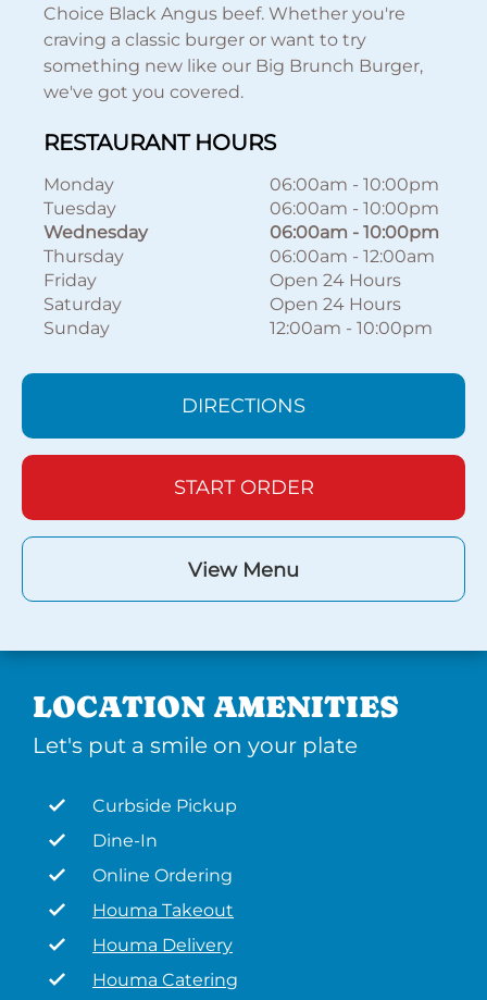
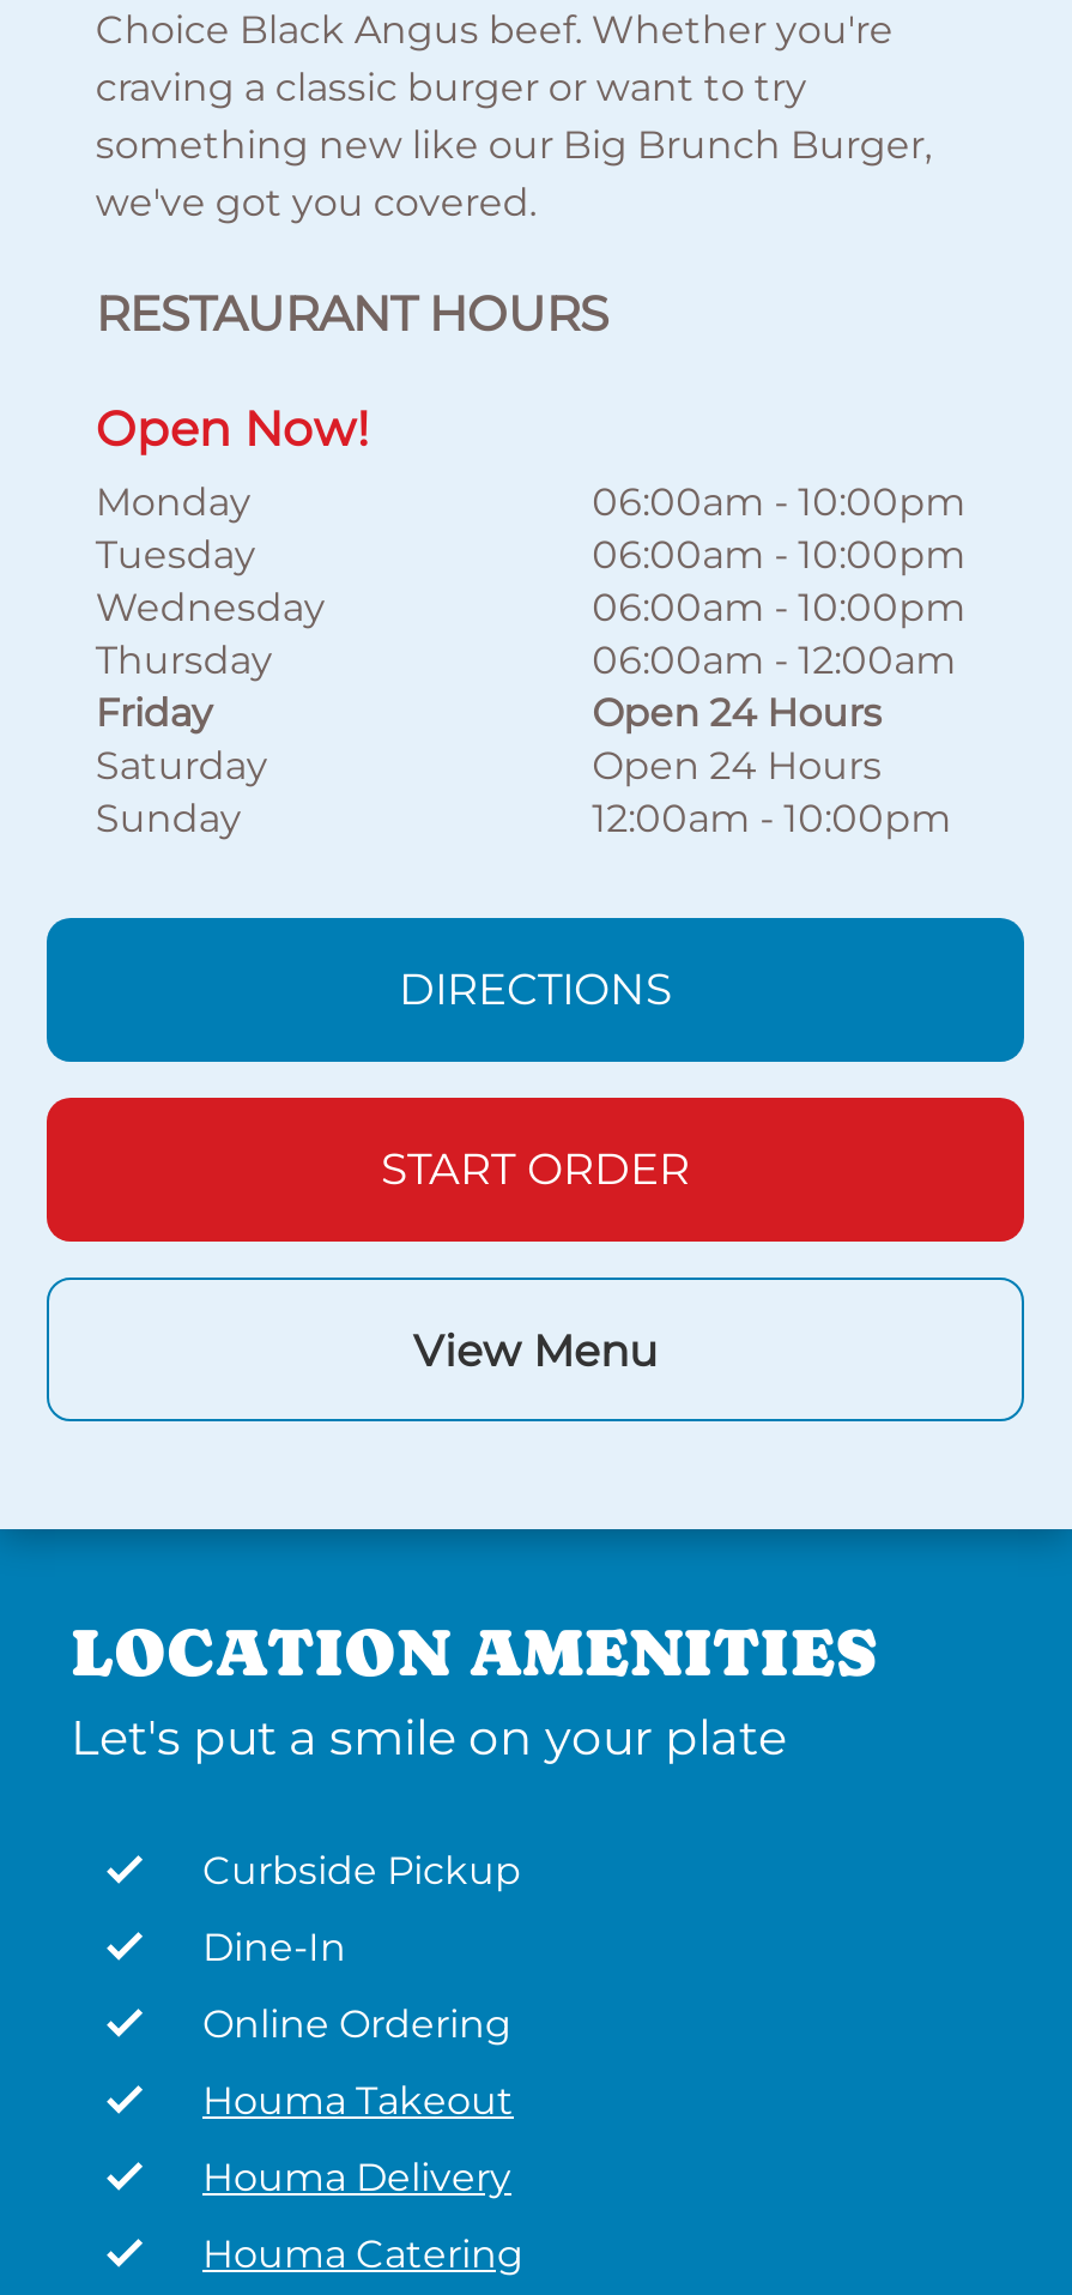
+ Open Now!
